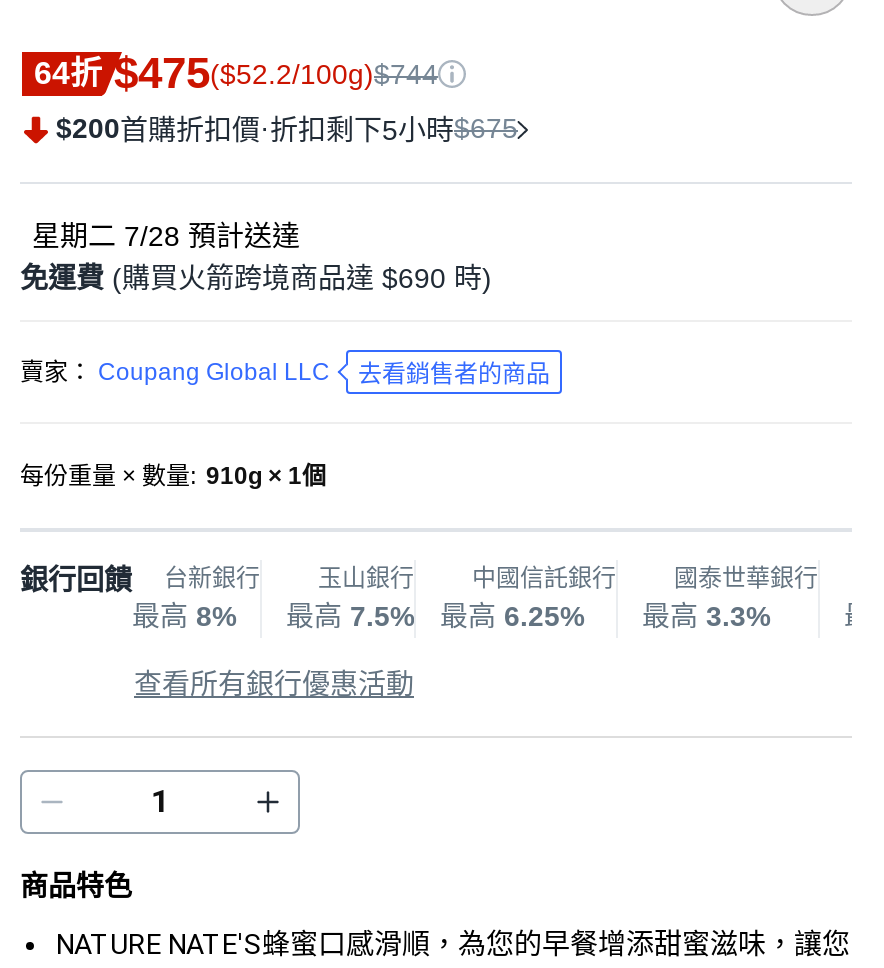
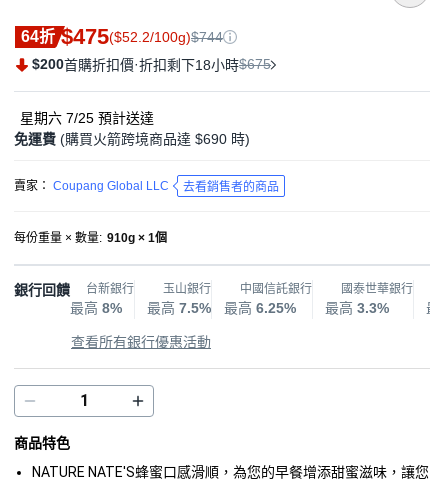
- $200首購折扣價·折扣剩下5小時$675
+ $200首購折扣價·折扣剩下18小時$675

- 星期二 7/28預計送達
+ 星期六 7/25預計送達
